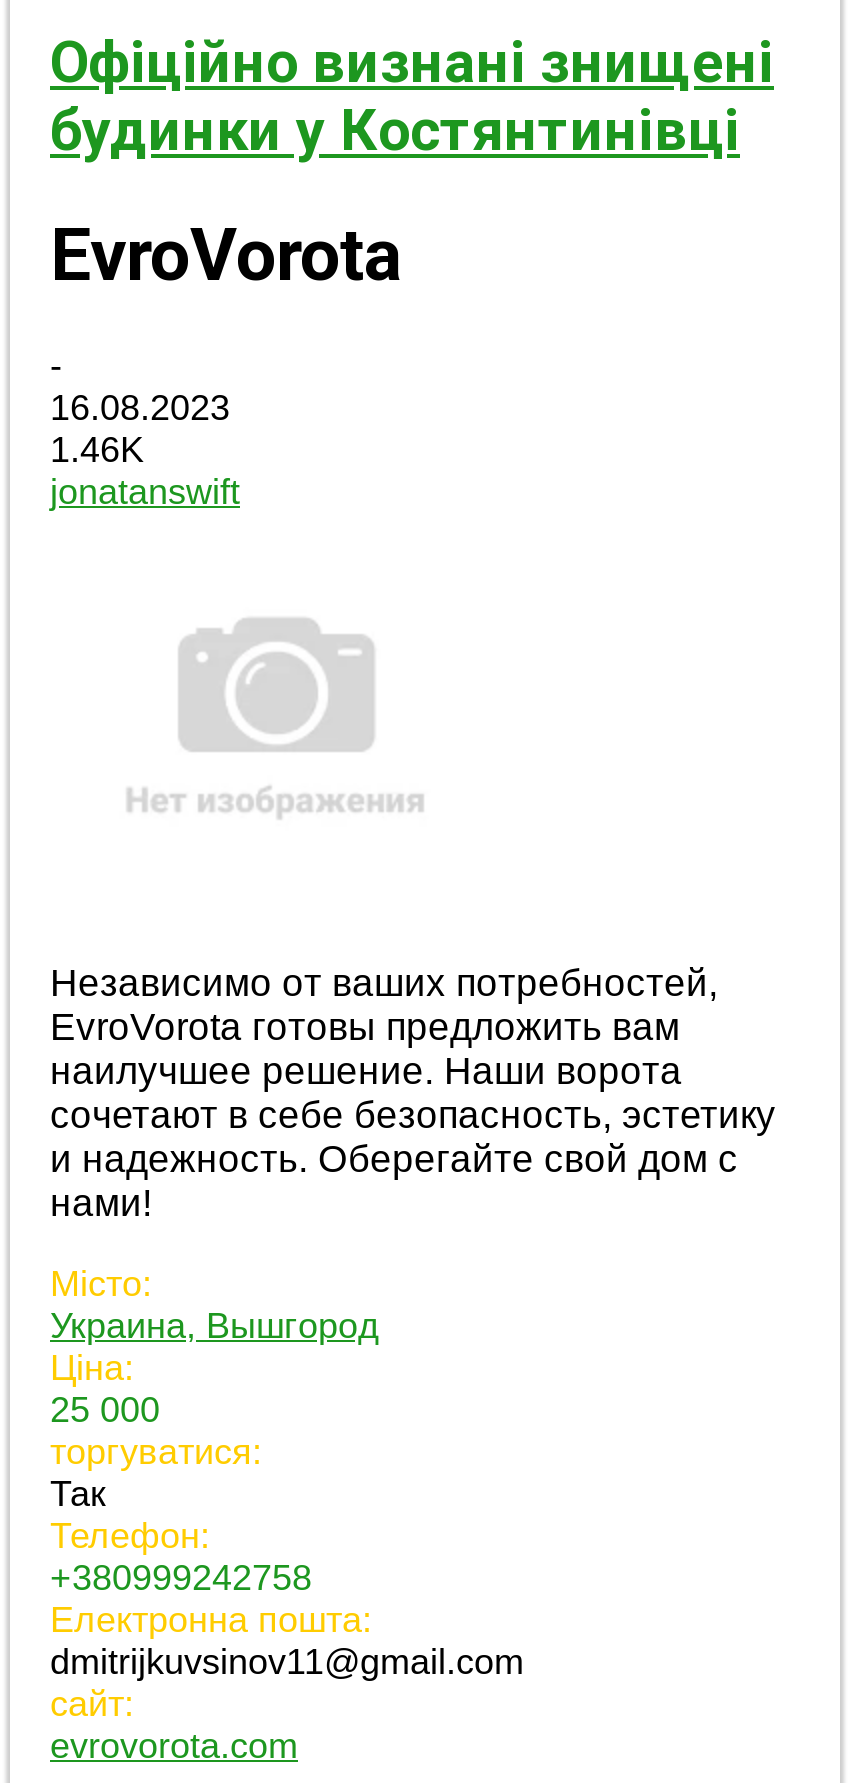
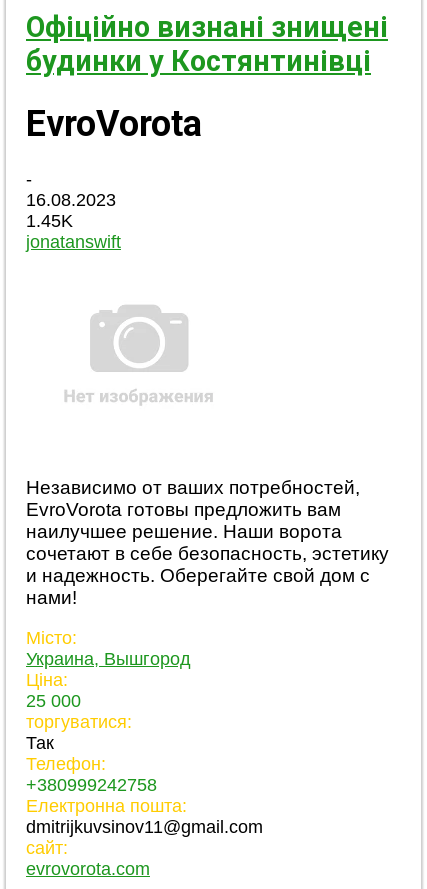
- 1.46K
+ 1.45K
